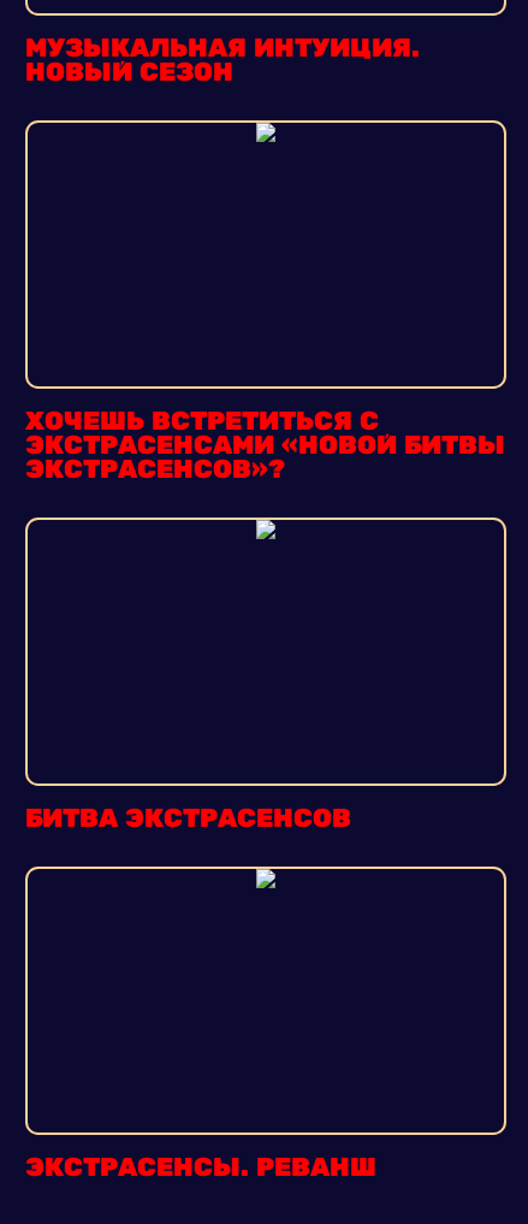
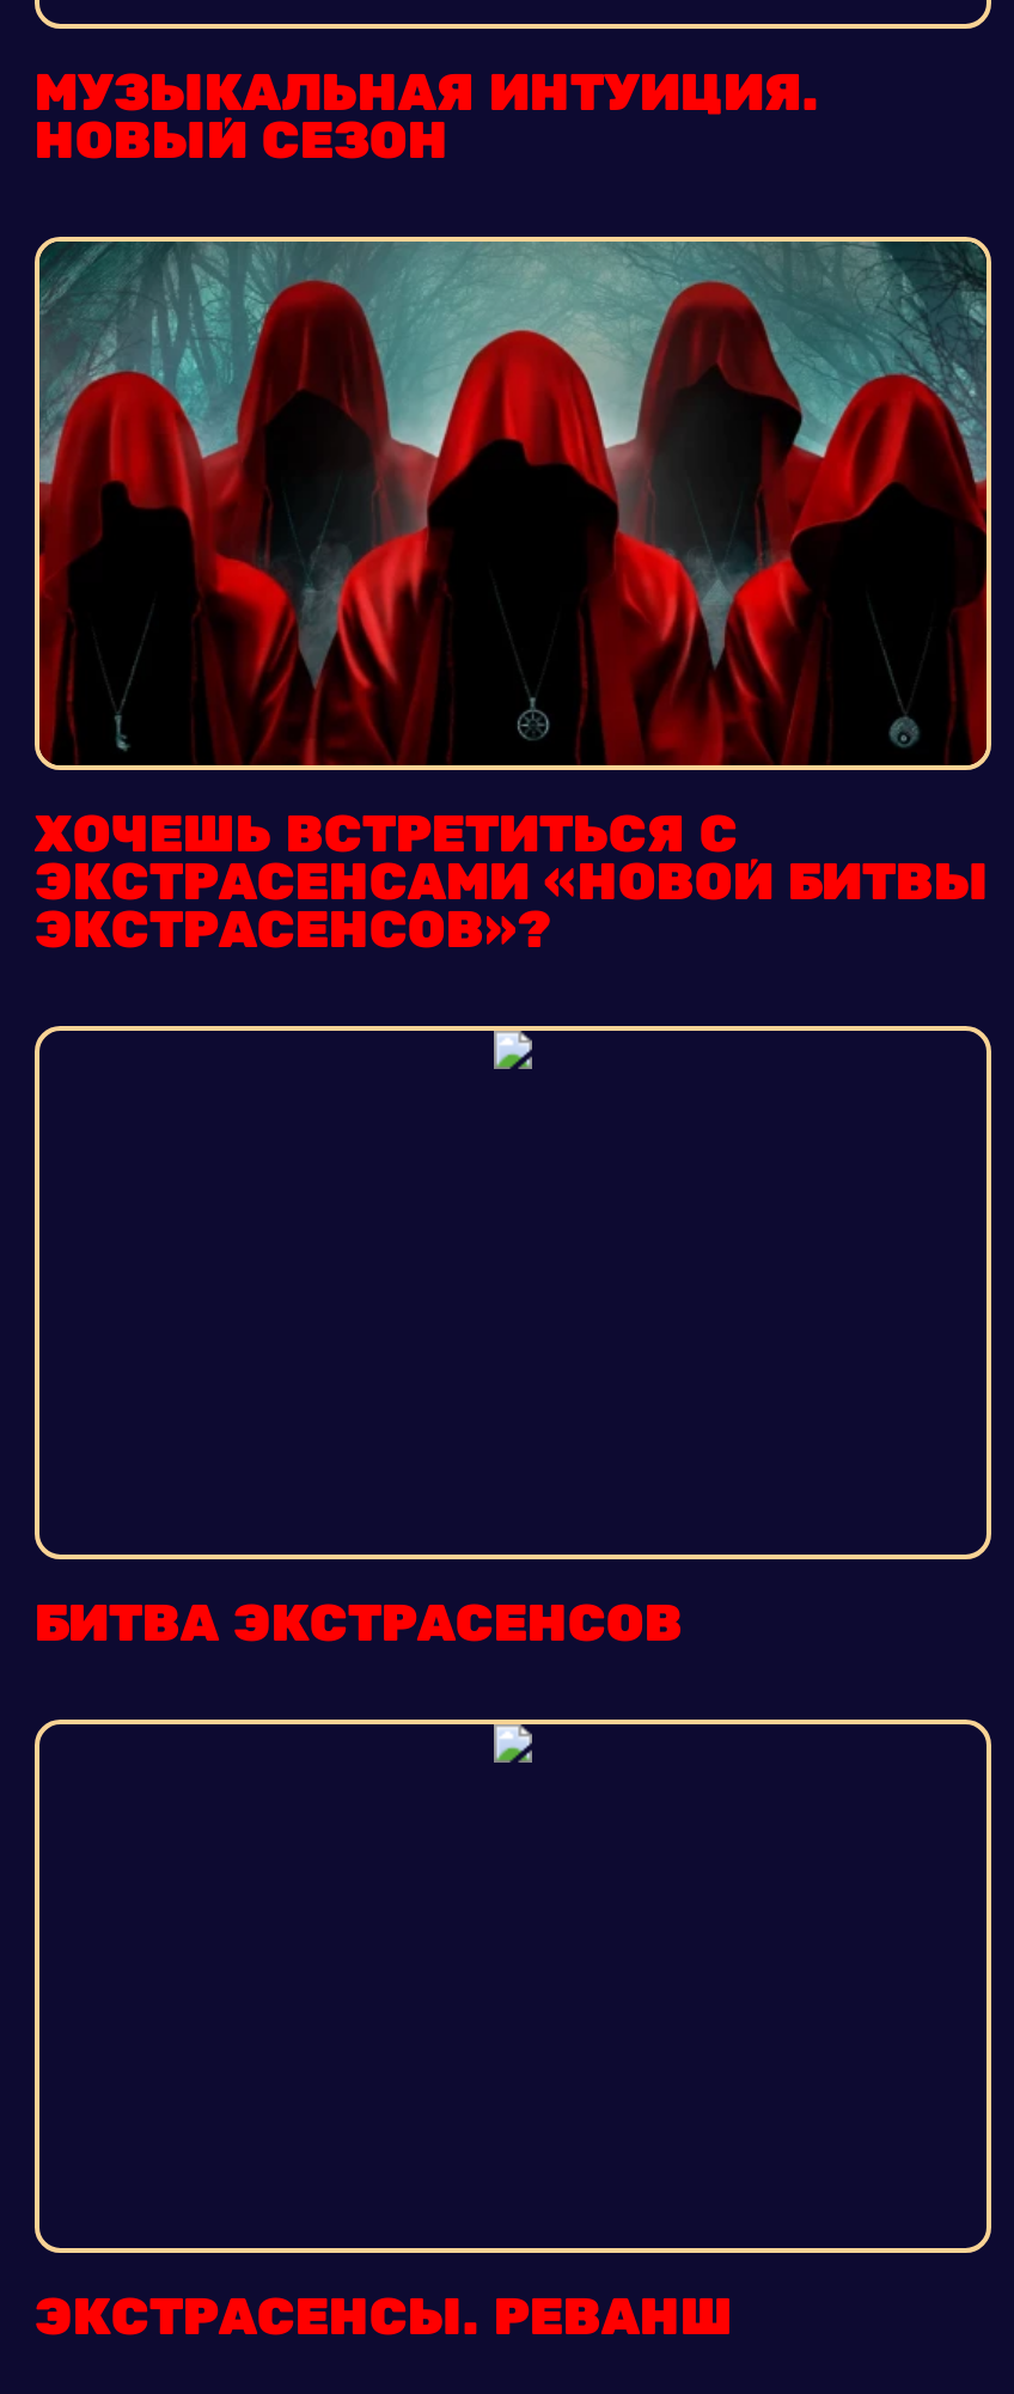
+ [image]
